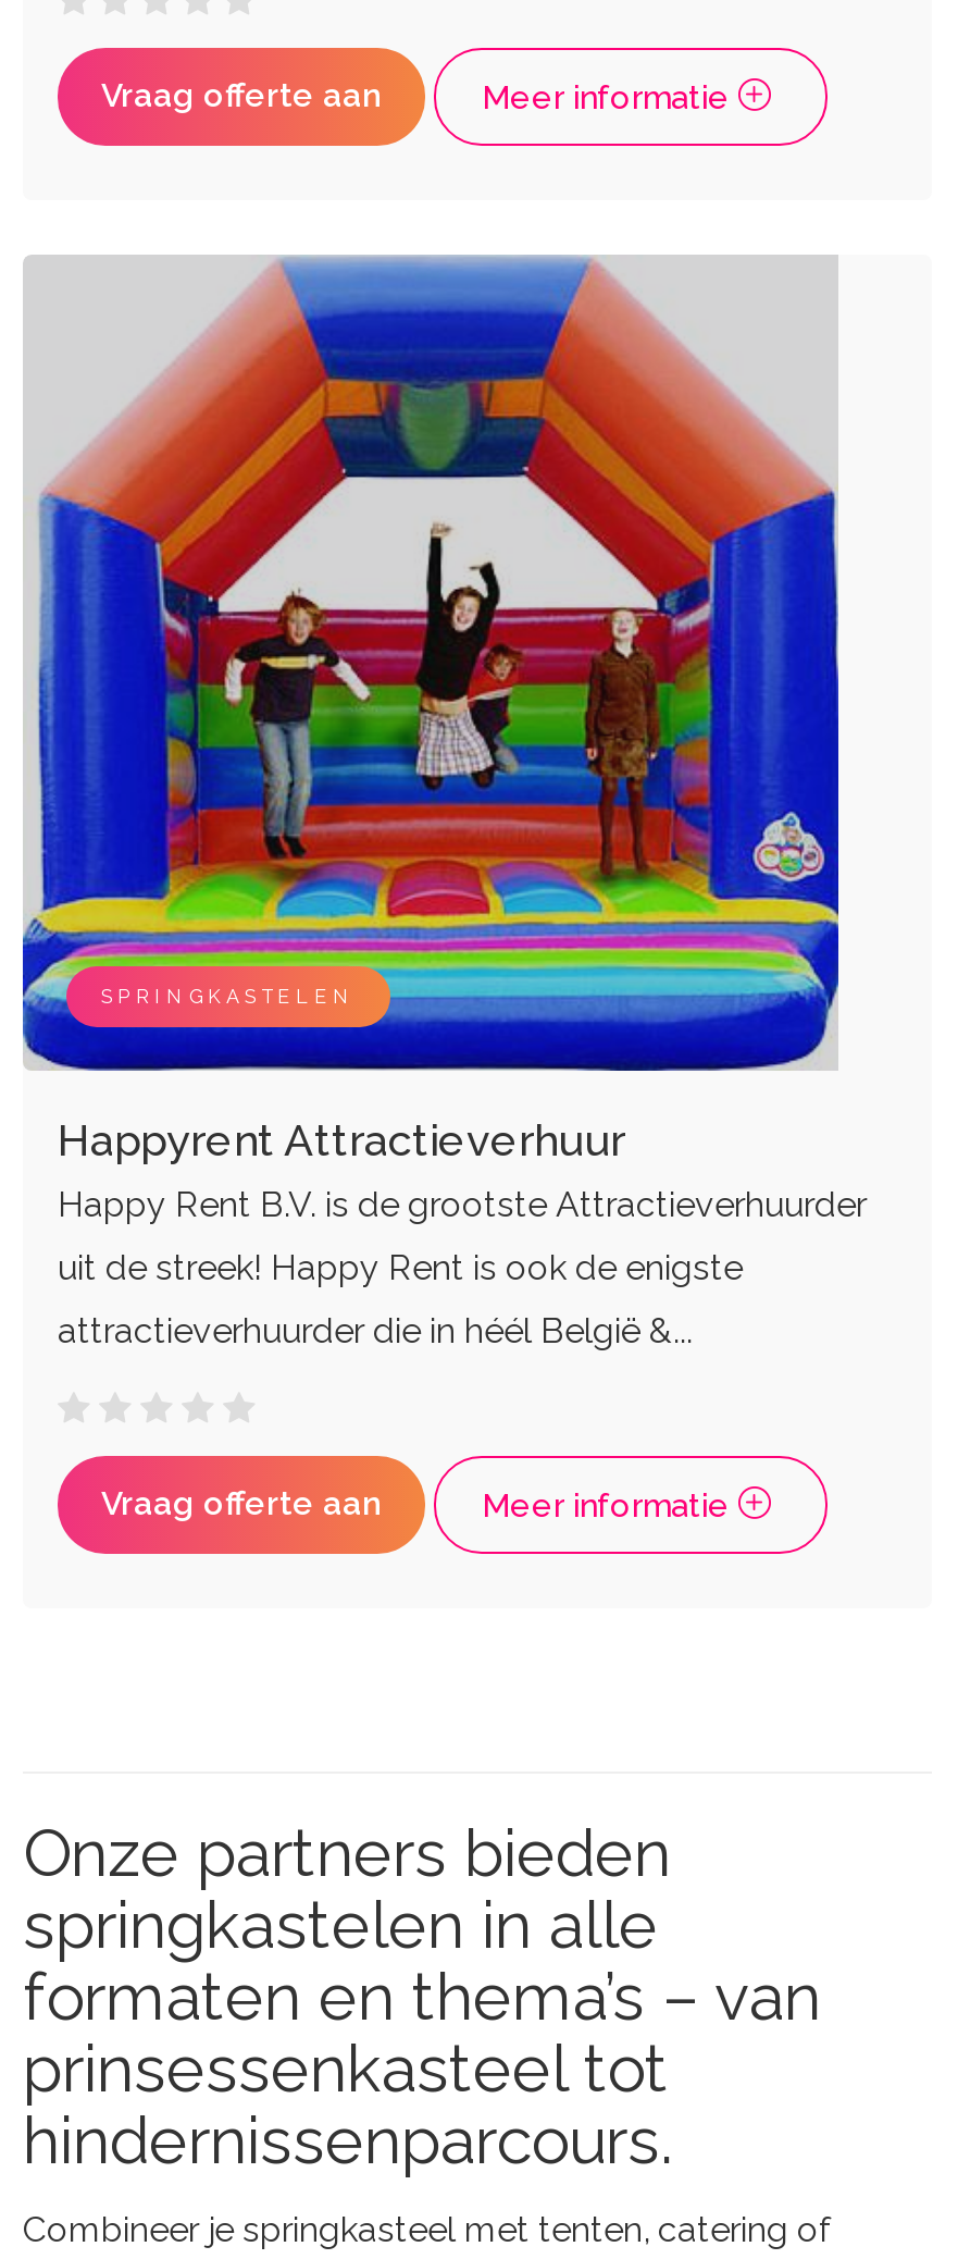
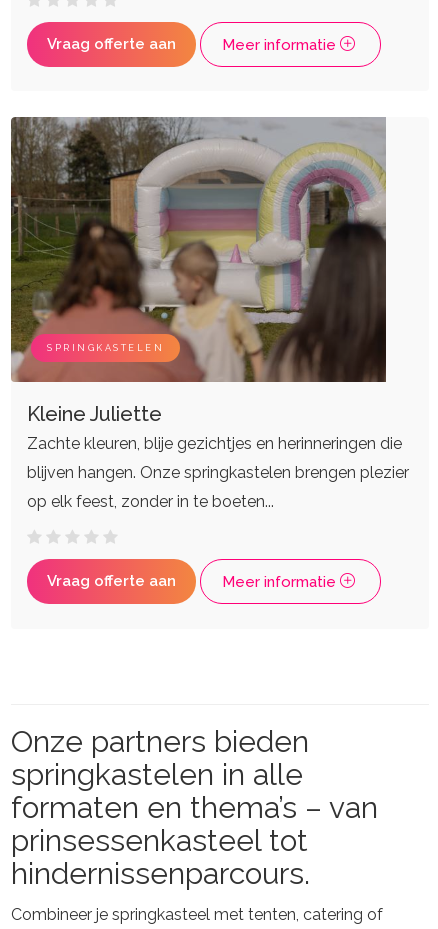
- [image]
- Happyrent Attractieverhuur
- Happy Rent B.V. is de grootste Attractieverhuurder
+ [image]
+ Kleine Juliette
+ Zachte kleuren, blije gezichtjes en herinneringen die

- uit de streek! Happy Rent is ook de enigste
+ blijven hangen. Onze springkastelen brengen plezier

- attractieverhuurder die in héél België &...
+ op elk feest, zonder in te boeten...
